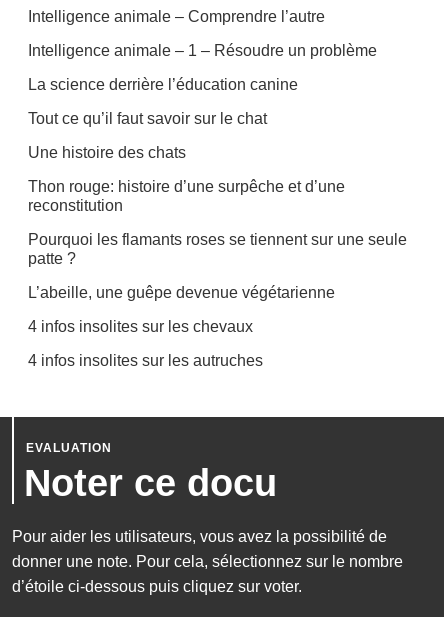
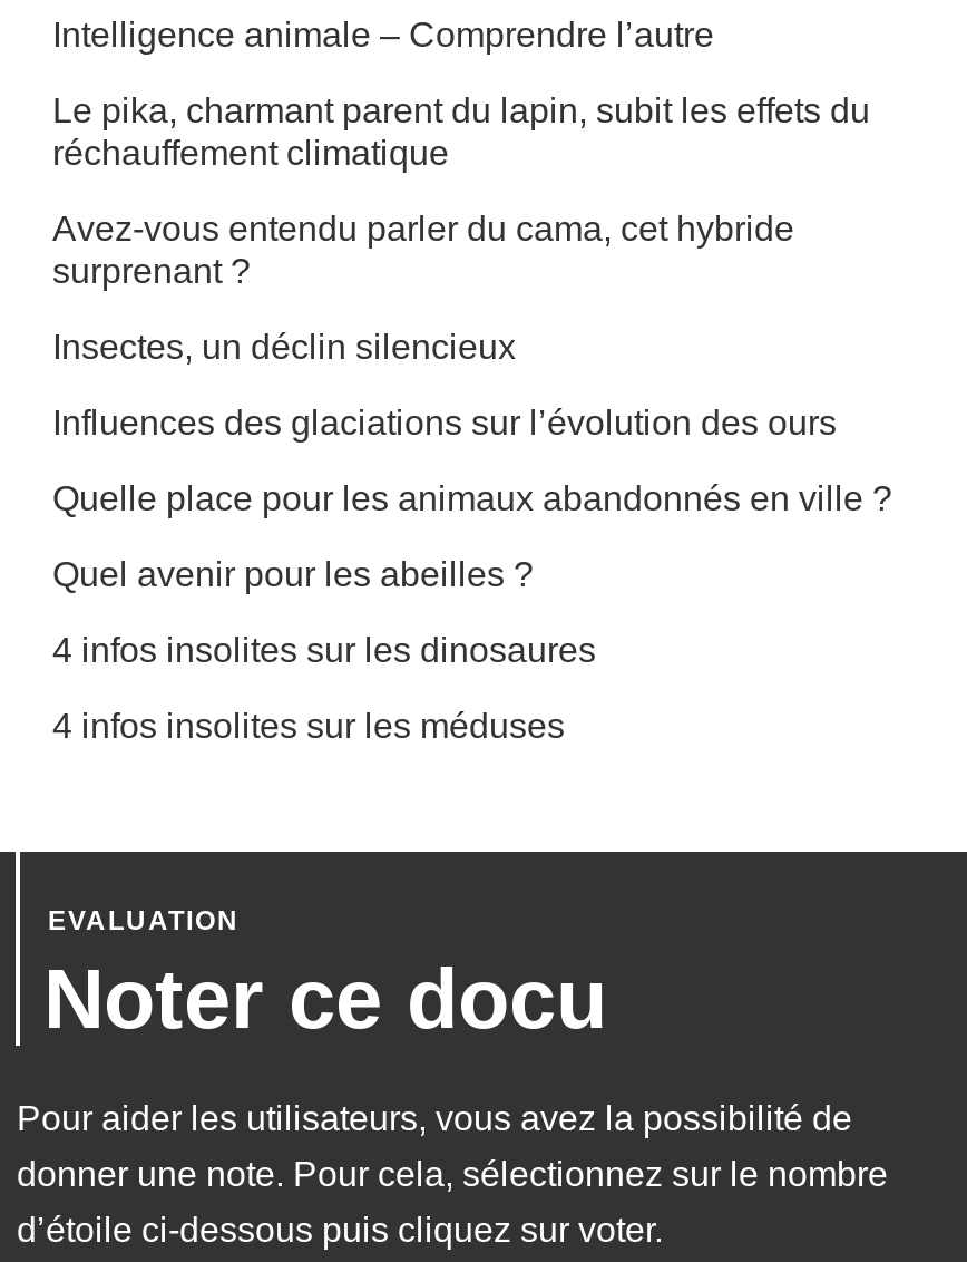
- Intelligence animale – 1 – Résoudre un problème
- La science derrière l’éducation canine
- Tout ce qu’il faut savoir sur le chat
- Une histoire des chats
- Thon rouge: histoire d’une surpêche et d’une
- reconstitution
- Pourquoi les flamants roses se tiennent sur une seule
- patte ?
- L’abeille, une guêpe devenue végétarienne
- 4 infos insolites sur les chevaux
- 4 infos insolites sur les autruches
+ Le pika, charmant parent du lapin, subit les effets du
+ réchauffement climatique
+ Avez-vous entendu parler du cama, cet hybride
+ surprenant ?
+ Insectes, un déclin silencieux
+ Influences des glaciations sur l’évolution des ours
+ Quelle place pour les animaux abandonnés en ville ?
+ Quel avenir pour les abeilles ?
+ 4 infos insolites sur les dinosaures
+ 4 infos insolites sur les méduses
